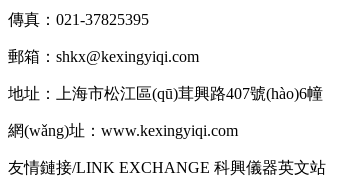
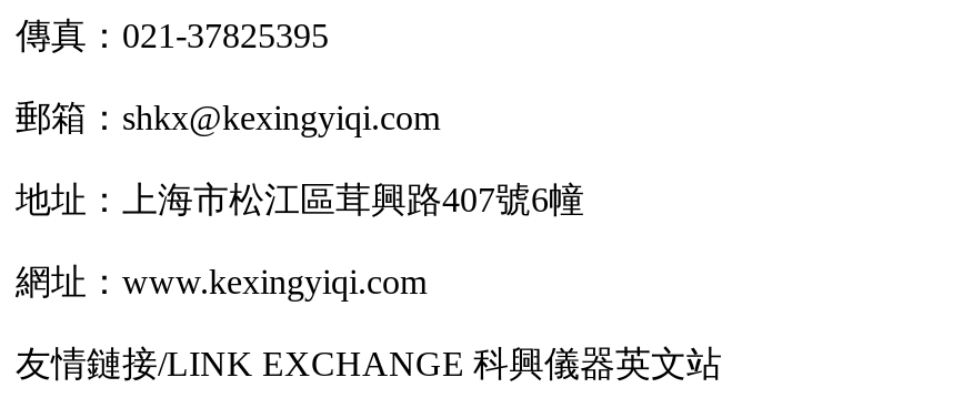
- 地址：上海市松江區(qū)茸興路407號(hào)6幢
+ 地址：上海市松江區茸興路407號6幢

- 網(wǎng)址：www.kexingyiqi.com
+ 網址：www.kexingyiqi.com
